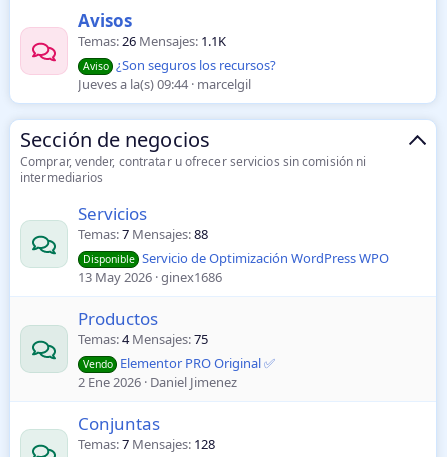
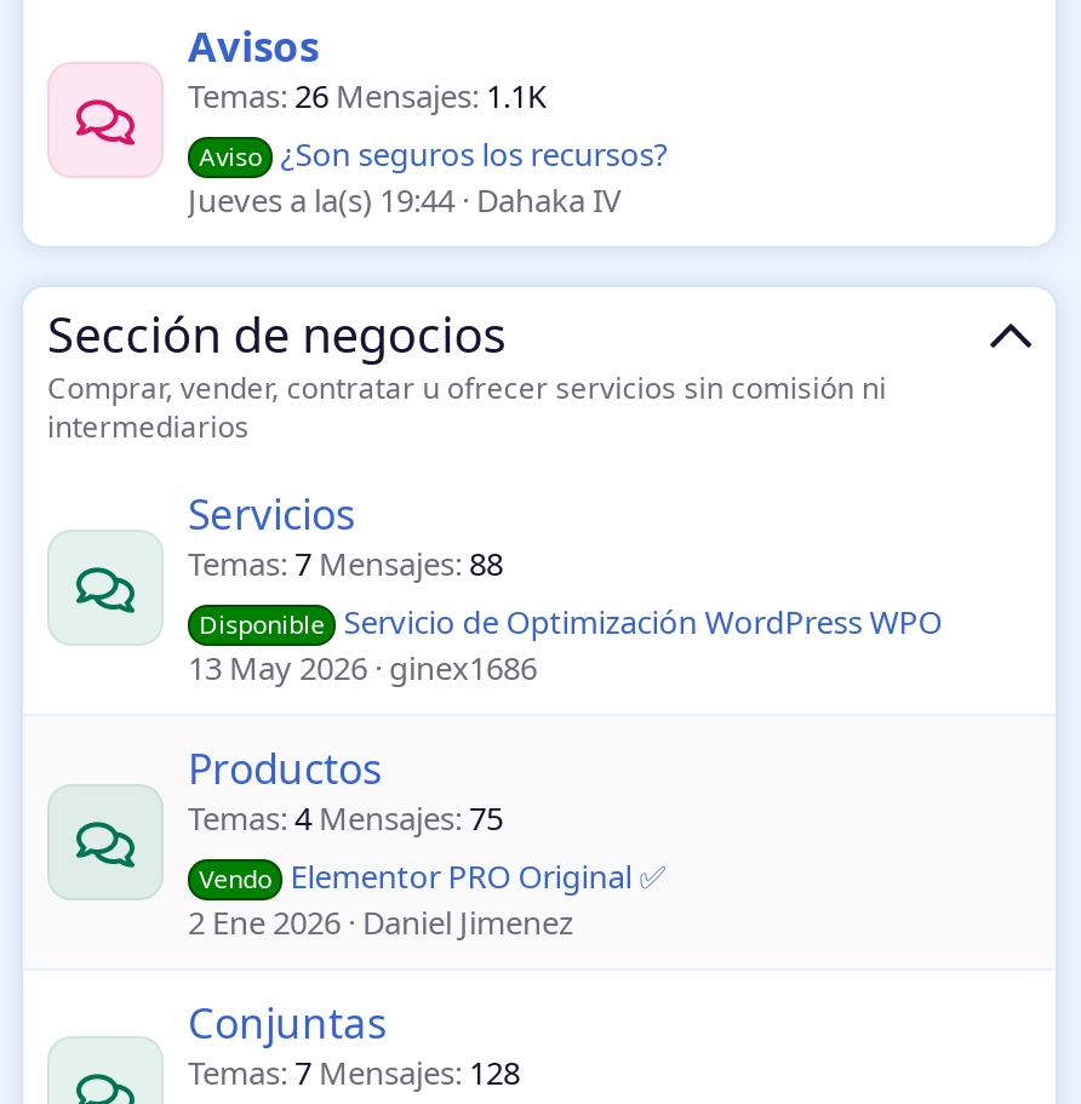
- Jueves a la(s) 09:44 marcelgil
+ Jueves a la(s) 19:44 Dahaka IV
